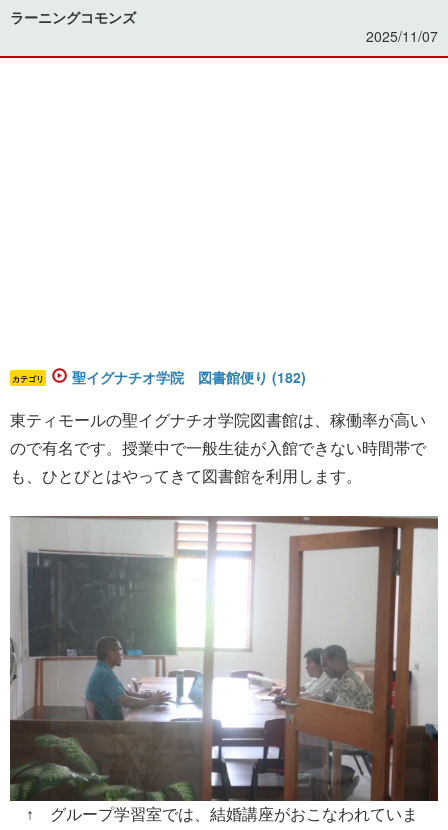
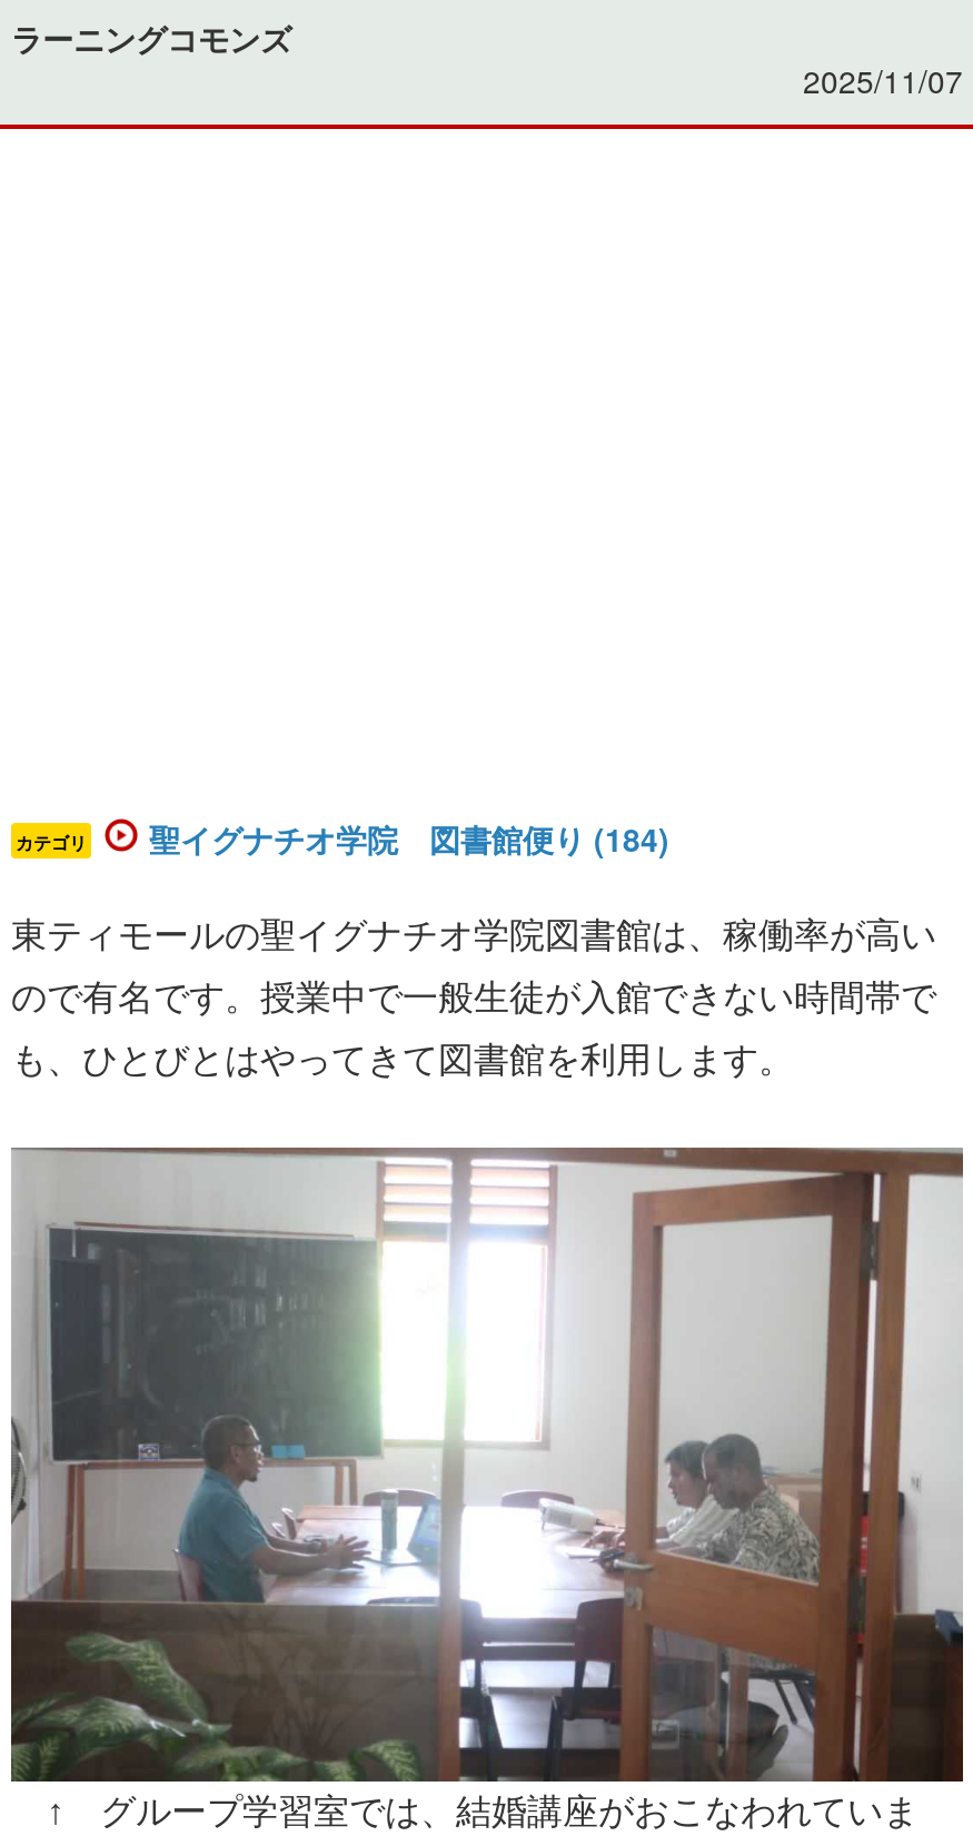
- 聖イグナチオ学院 図書館便り (182)
+ 聖イグナチオ学院 図書館便り (184)
